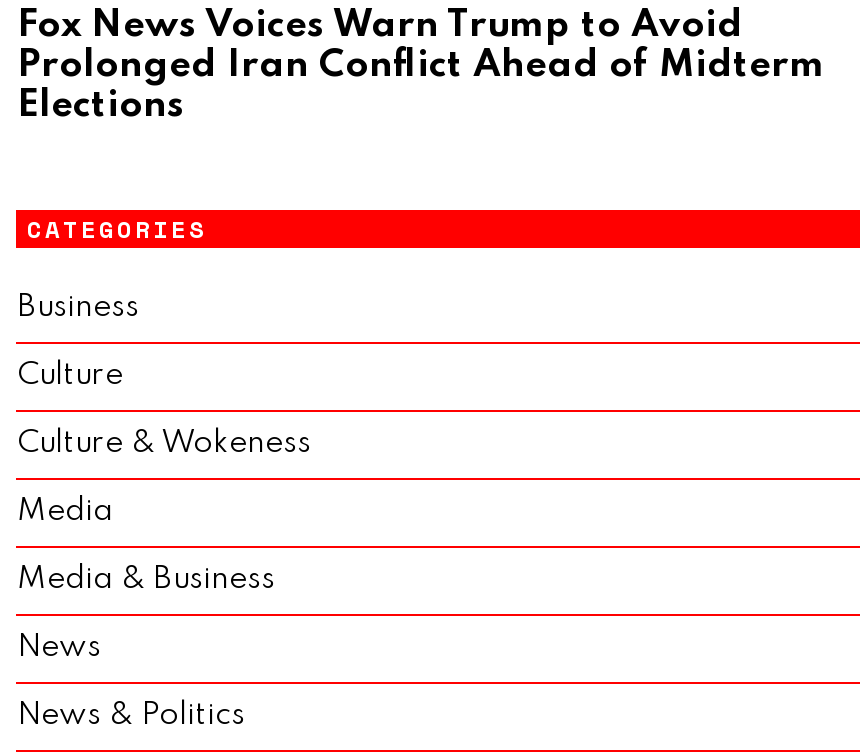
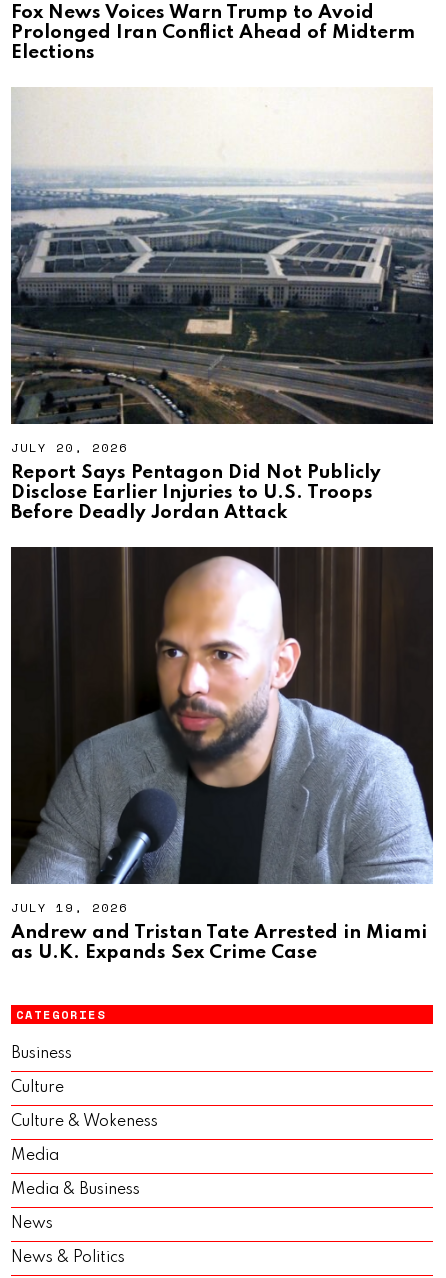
+ [image]
+ JULY 20, 2026
+ Report Says Pentagon Did Not Publicly
+ Disclose Earlier Injuries to U.S. Troops
+ Before Deadly Jordan Attack

+ [image]
+ JULY 19, 2026
+ Andrew and Tristan Tate Arrested in Miami
+ as U.K. Expands Sex Crime Case
